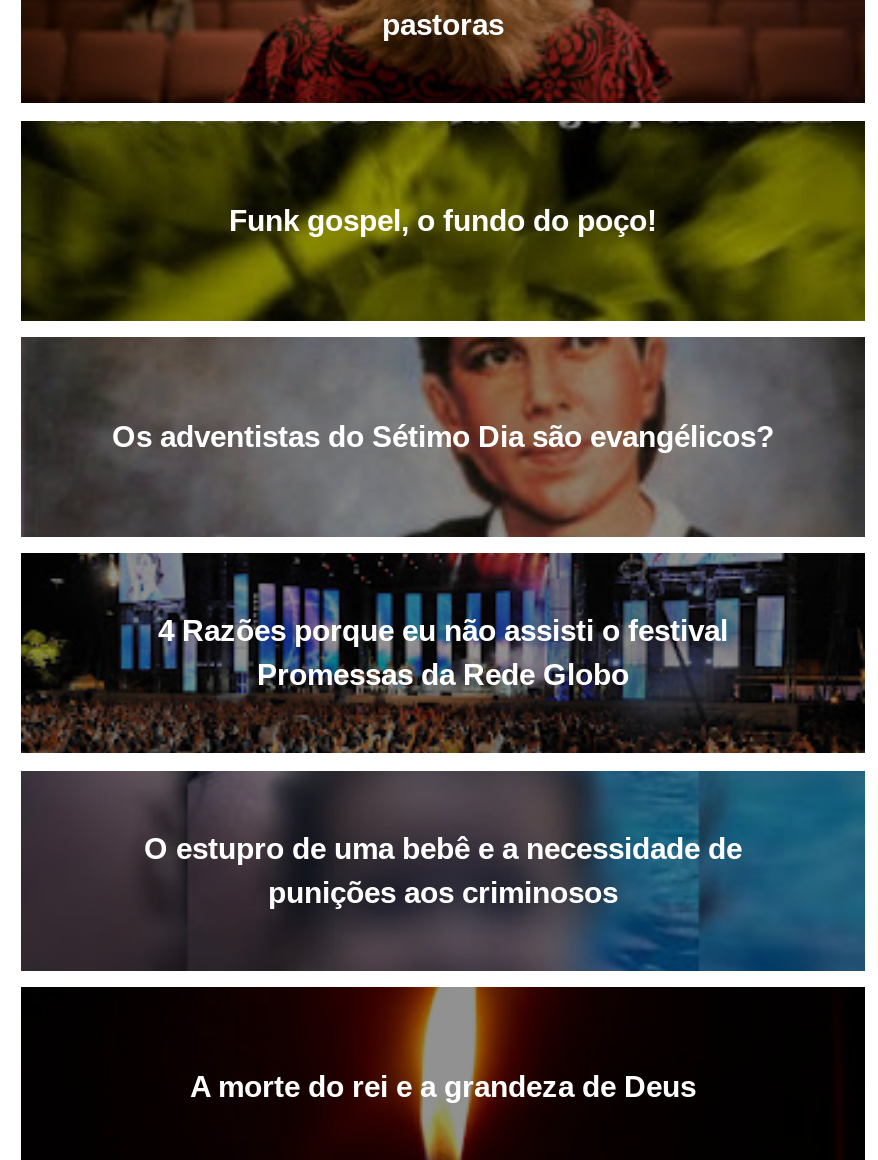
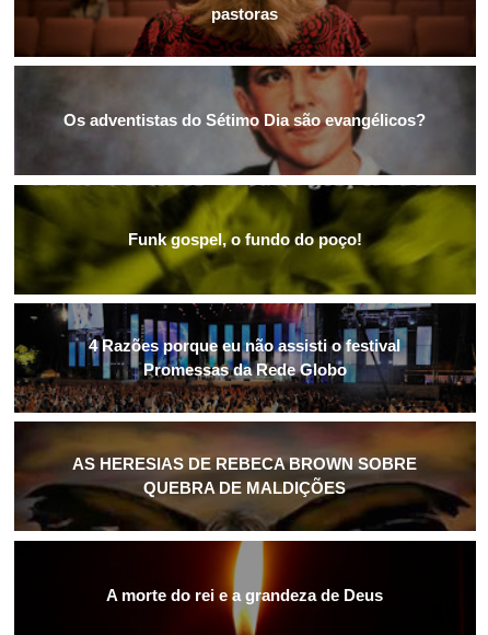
moved down: [image] | Funk gospel, o fundo do poço!

moved up: Os adventistas do Sétimo Dia são evangélicos?

- [image]
- O estupro de uma bebê e a necessidade de
- punições aos criminosos
+ [image]
+ AS HERESIAS DE REBECA BROWN SOBRE
+ QUEBRA DE MALDIÇÕES
